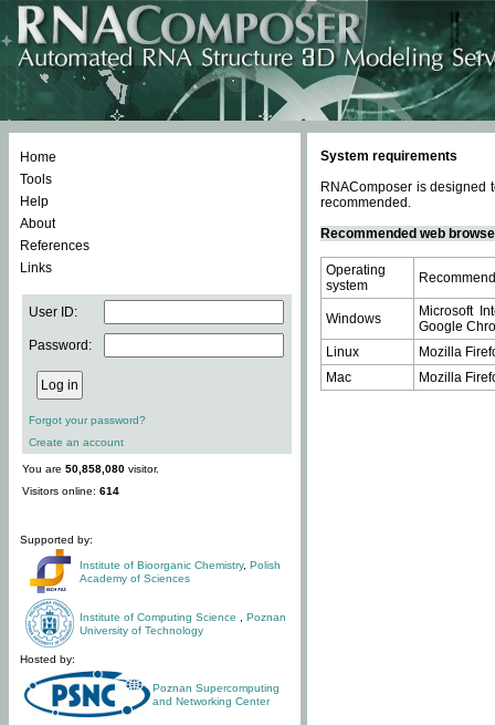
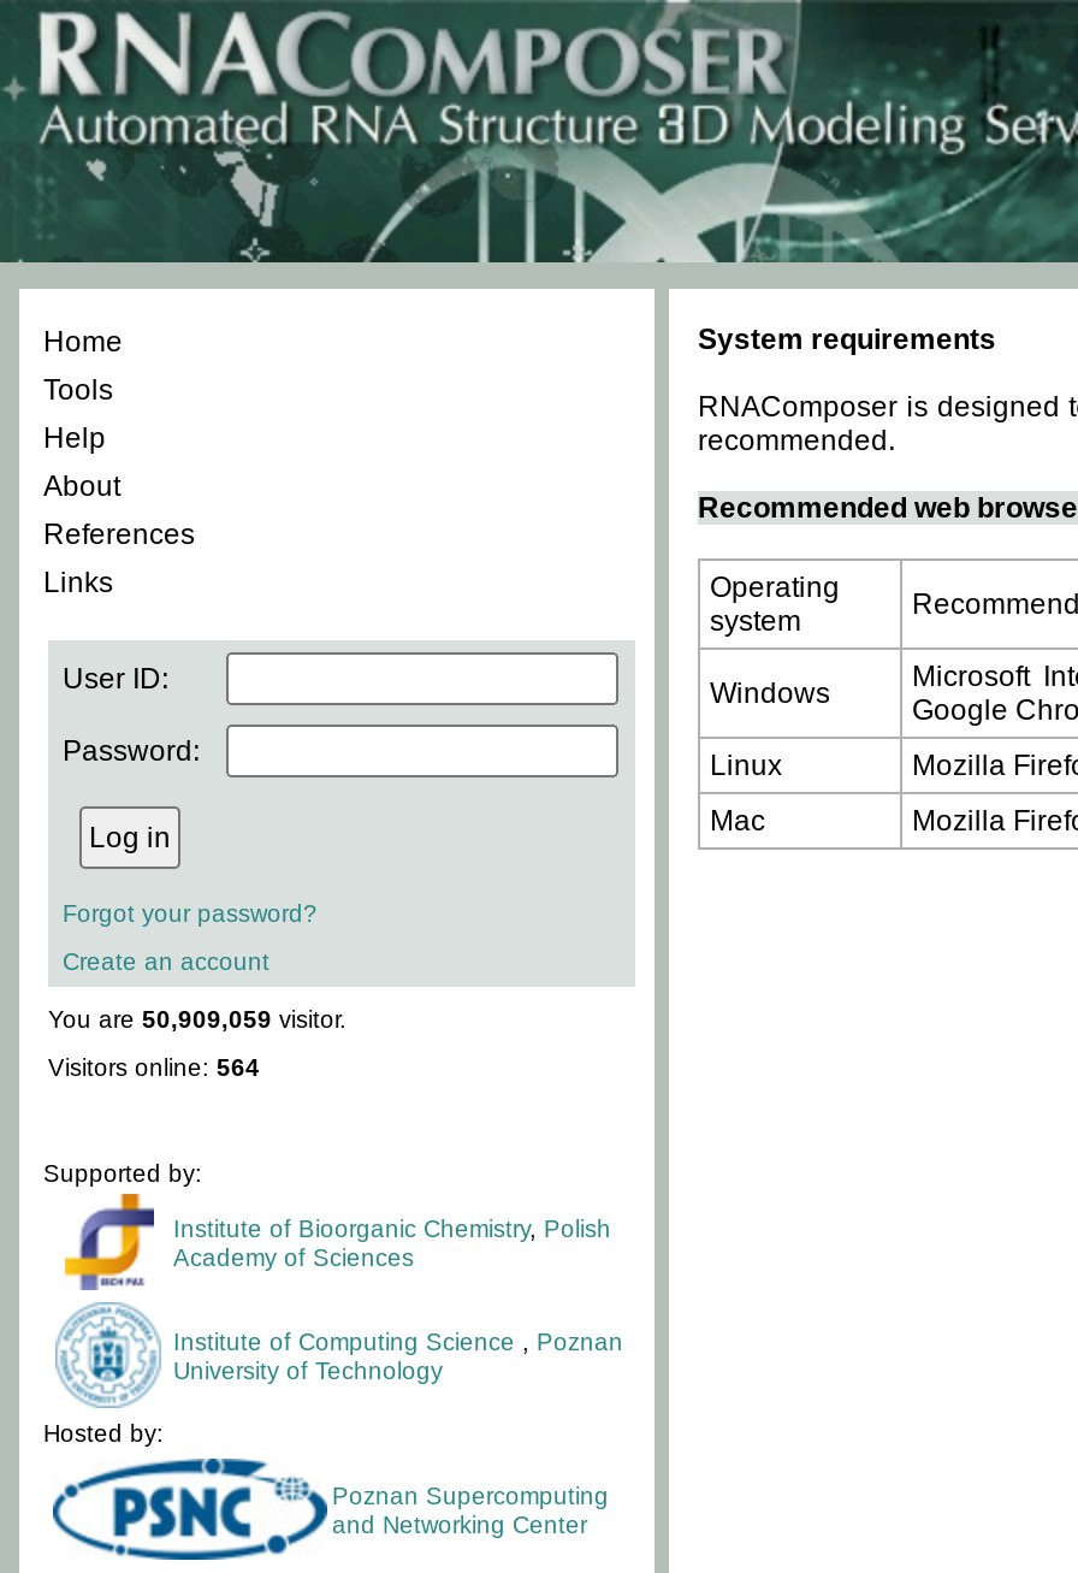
- You are 50,858,080 visitor.
+ You are 50,909,059 visitor.

- Visitors online: 614
+ Visitors online: 564
